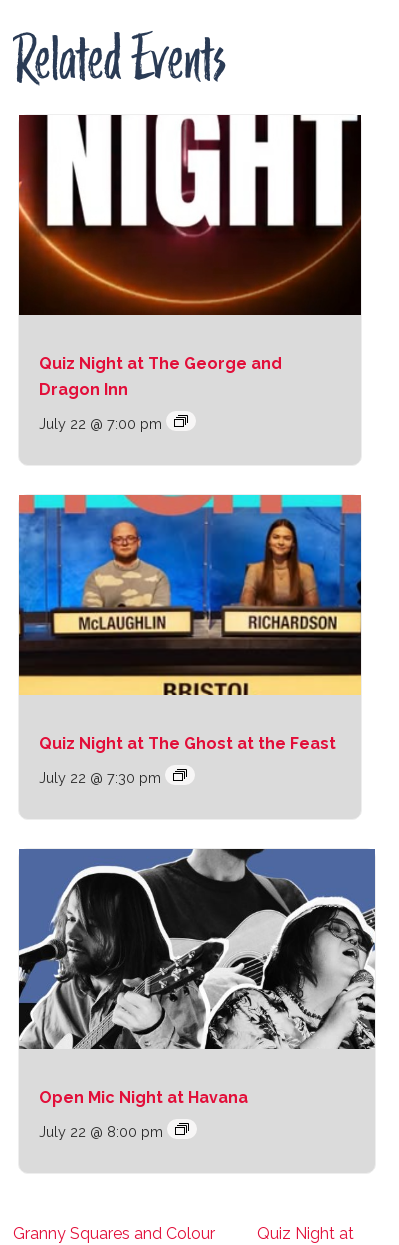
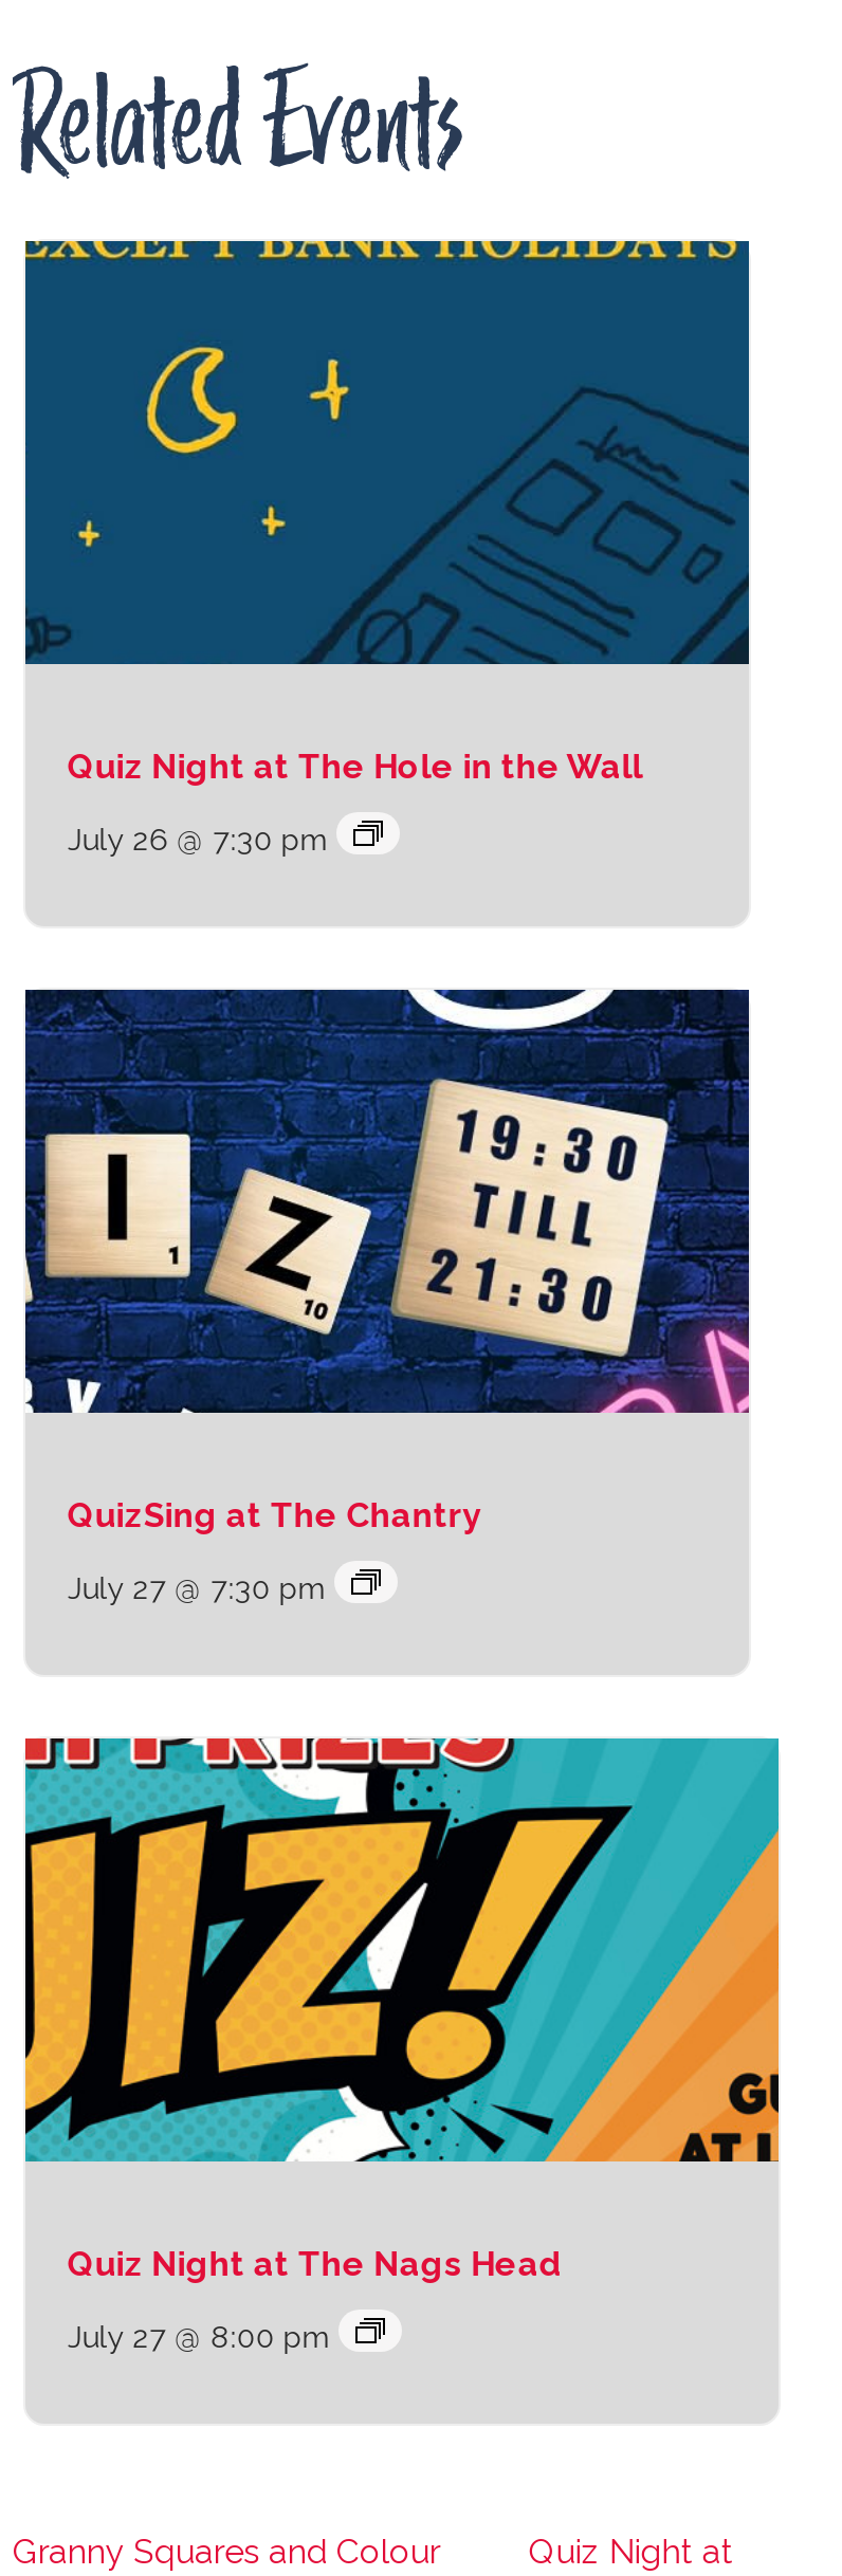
- [image]
- Quiz Night at The George and
- Dragon Inn
+ [image]
+ Quiz Night at The Hole in the Wall

- July 22 @ 7:00 pm
+ July 26 @ 7:30 pm

- [image]
- Quiz Night at The Ghost at the Feast
+ [image]
+ QuizSing at The Chantry

- July 22 @ 7:30 pm
+ July 27 @ 7:30 pm

- [image]
- Open Mic Night at Havana
+ [image]
+ Quiz Night at The Nags Head

- July 22 @ 8:00 pm
+ July 27 @ 8:00 pm
